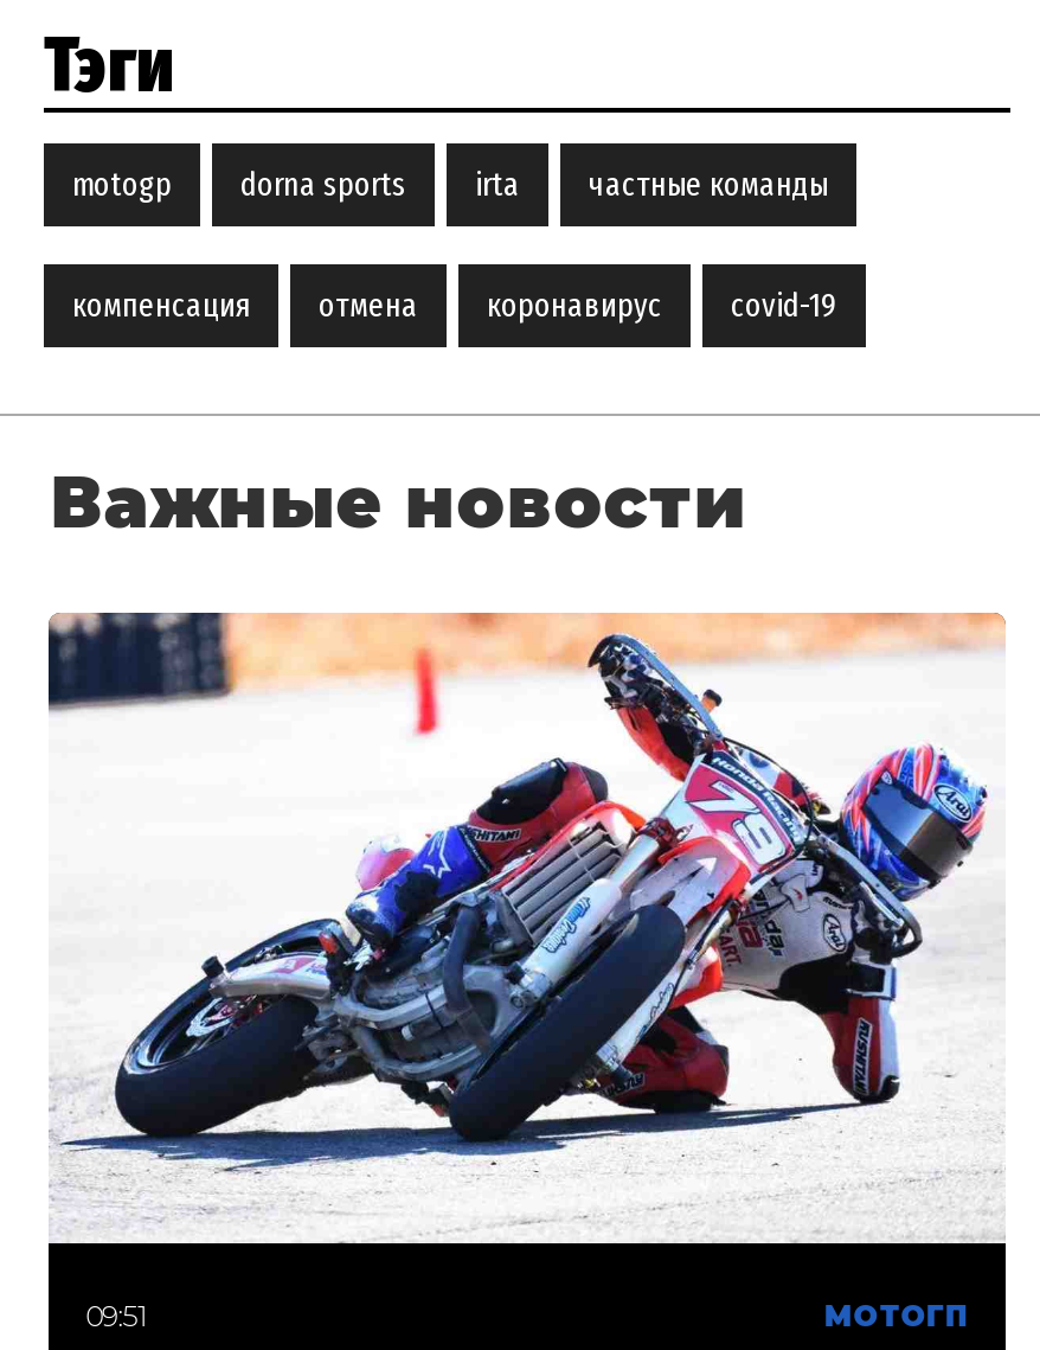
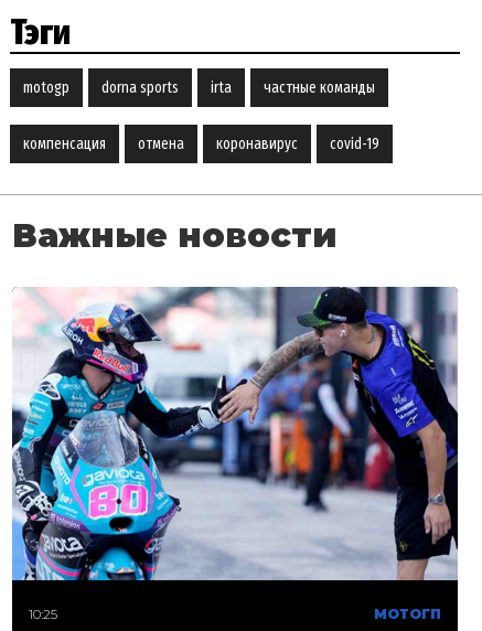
- [image]
- 09:51
+ [image]
+ 10:25
